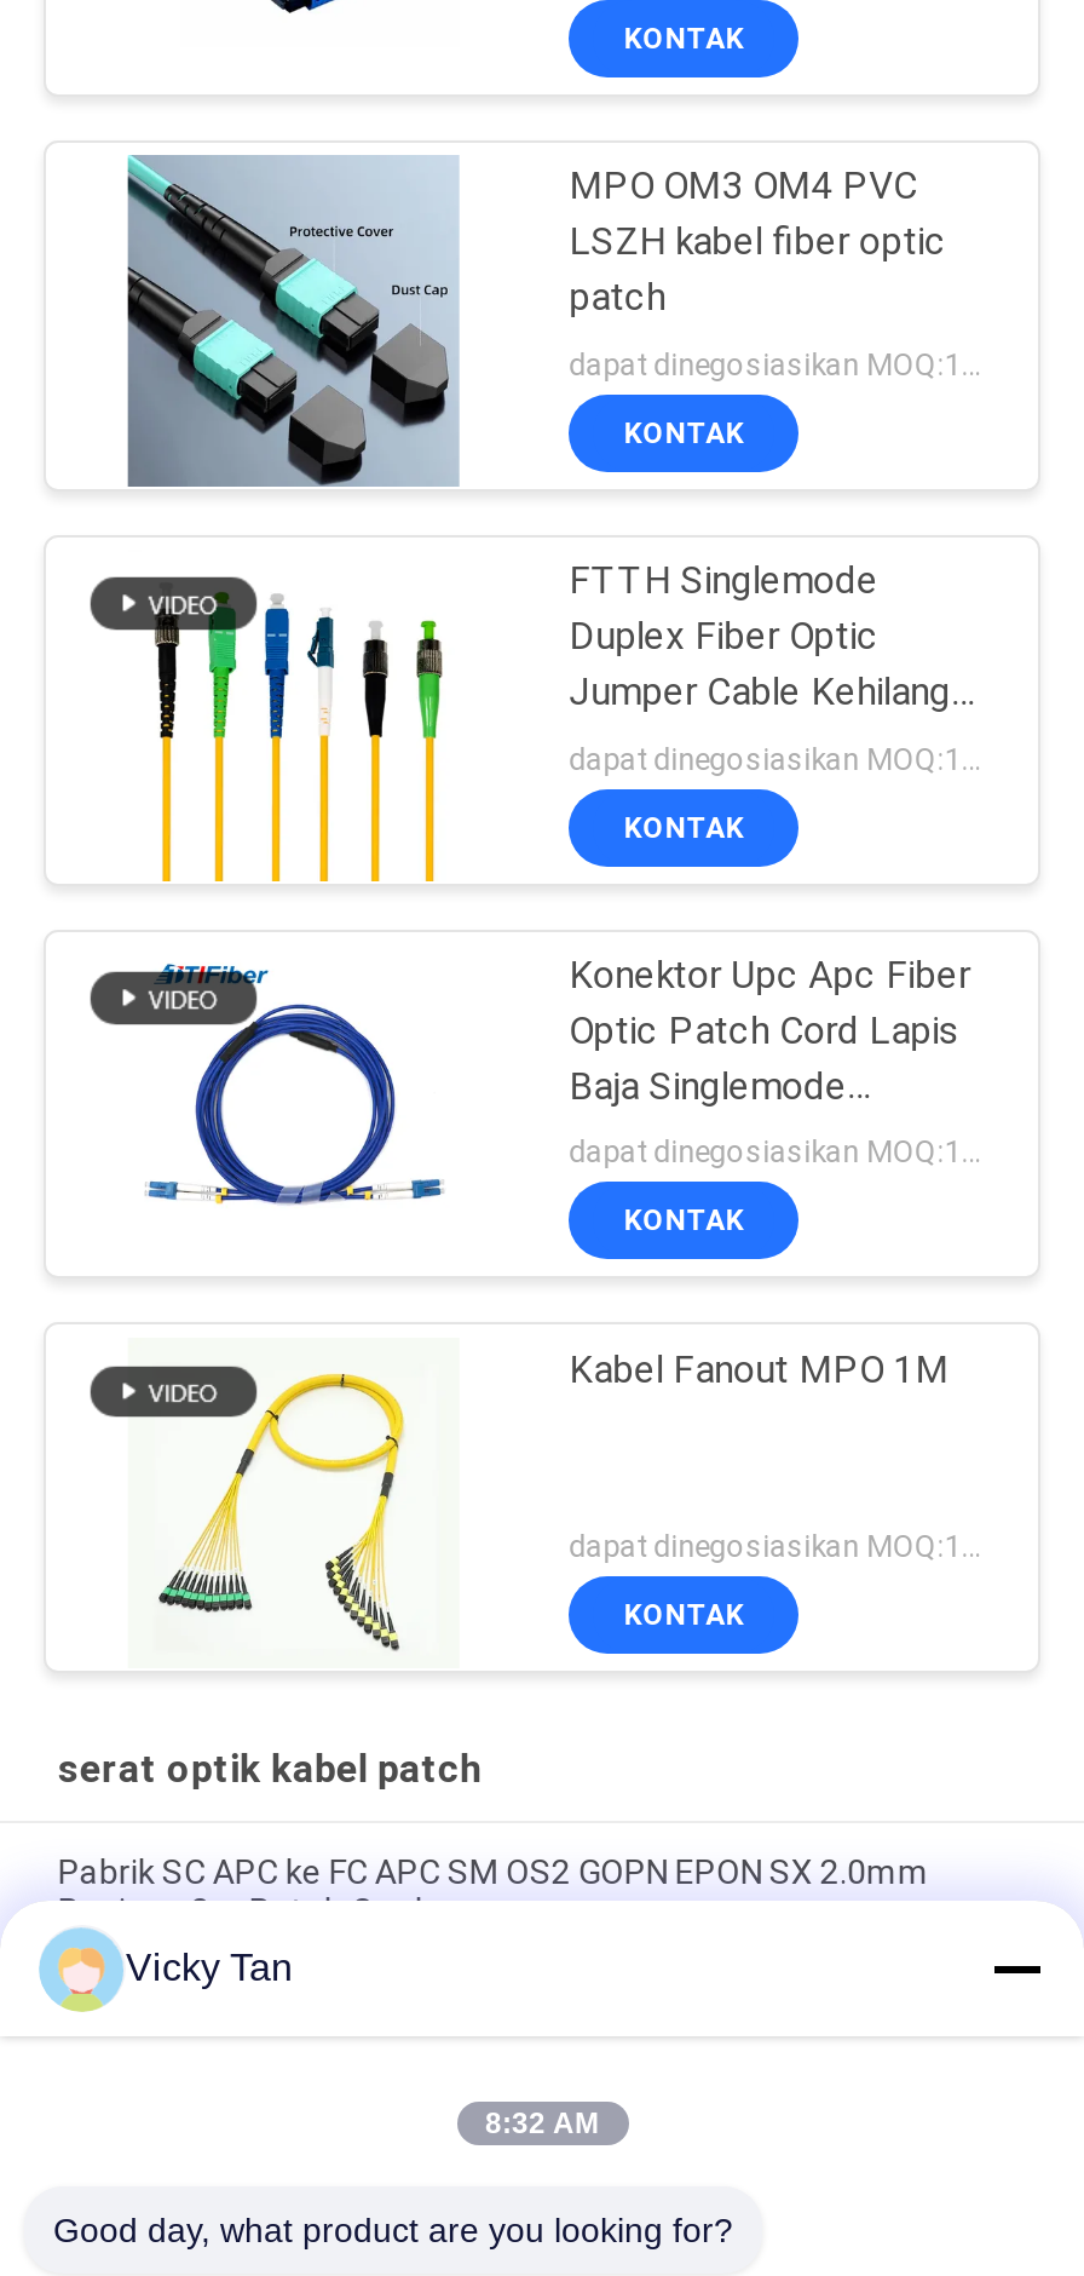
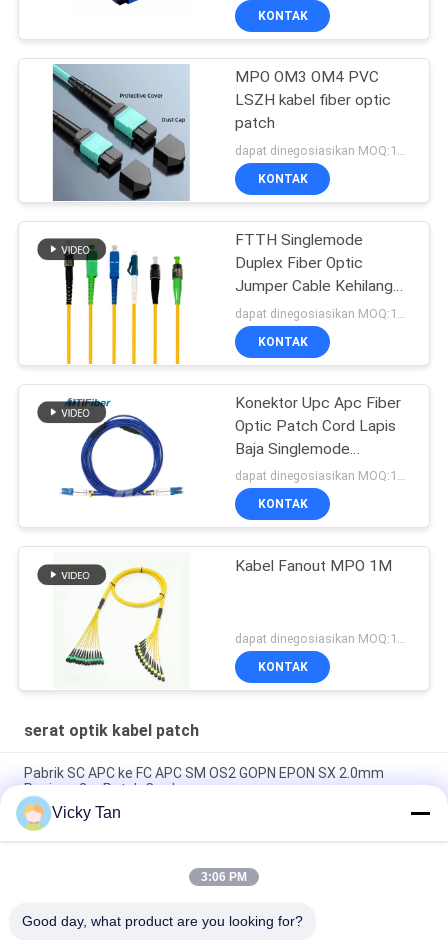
- 8:32 AM
+ 3:06 PM
